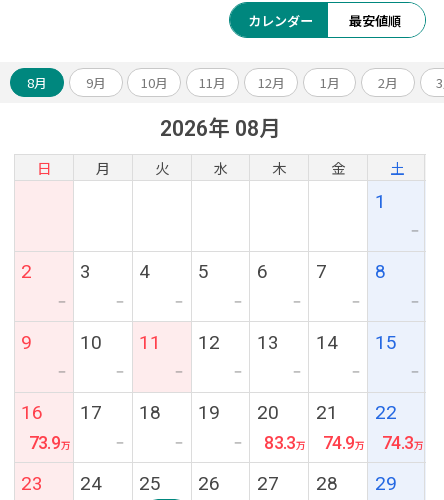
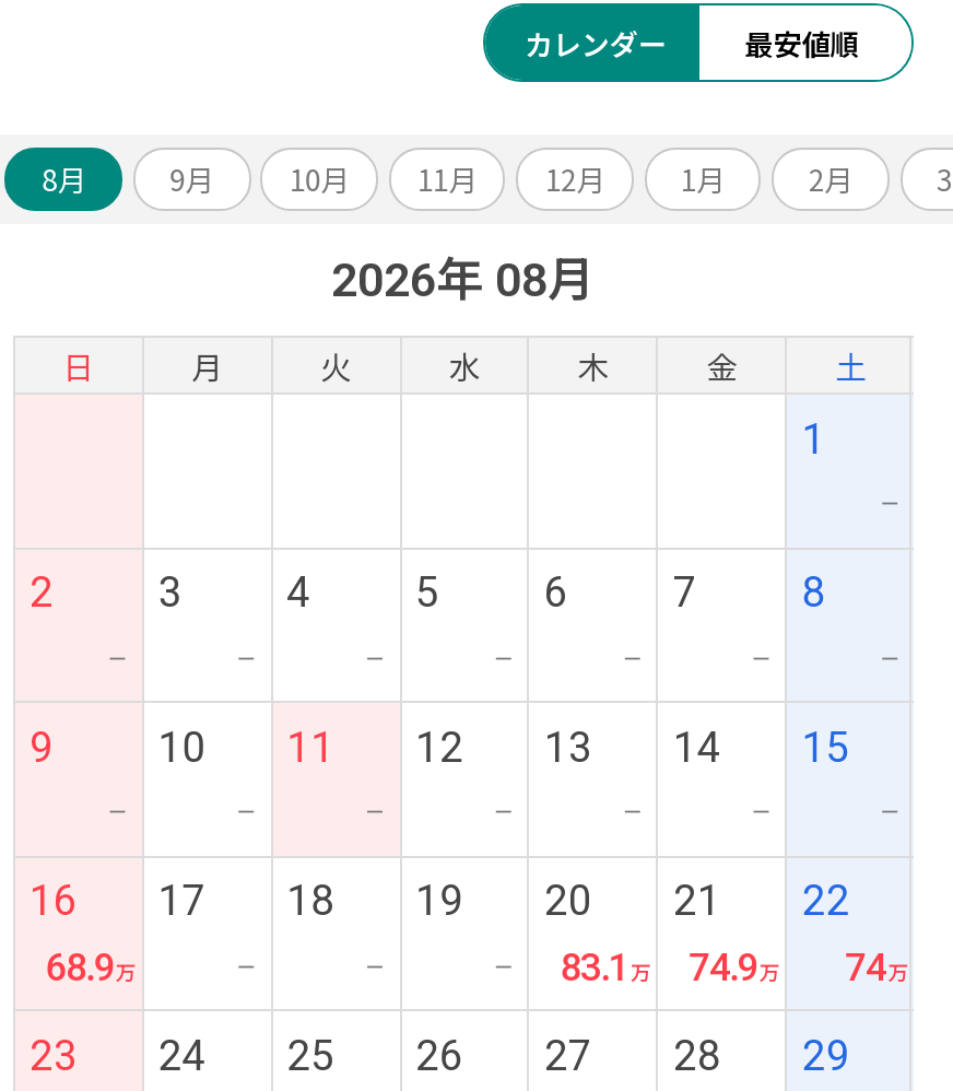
- 73.9
+ 68.9

- 83.3
+ 83.1

- 74.3
+ 74
